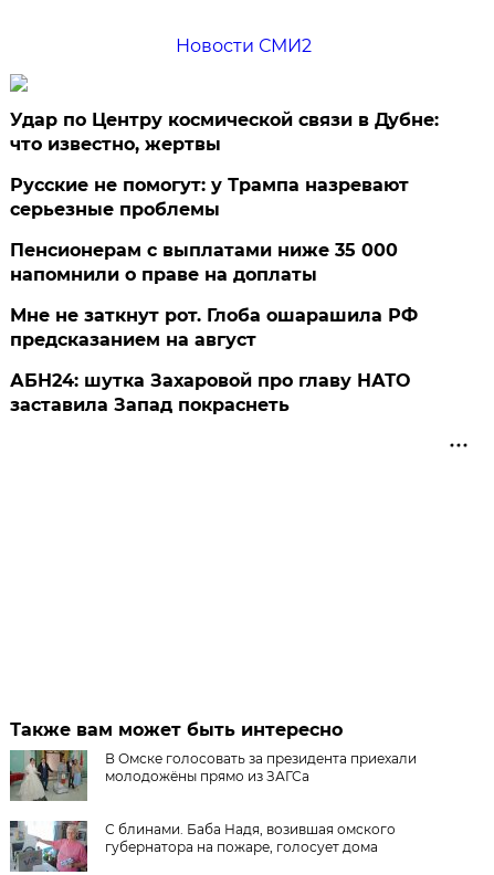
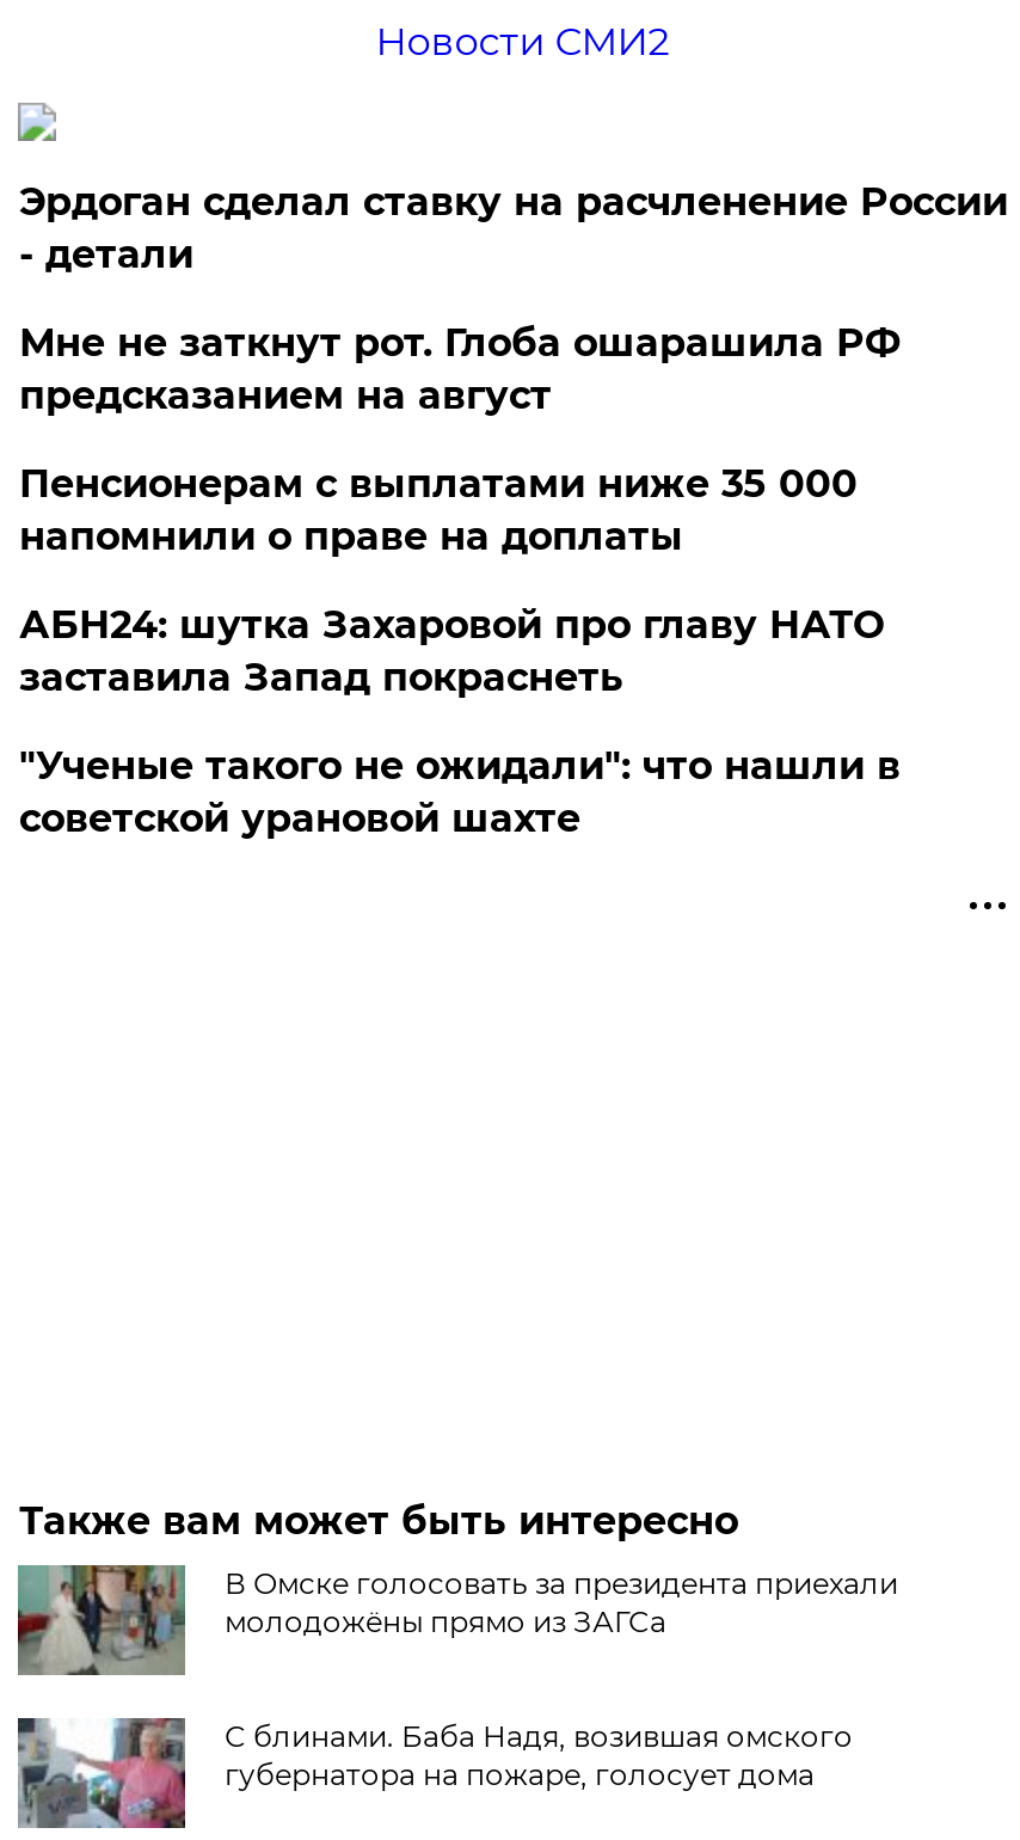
- Удар по Центру космической связи в Дубне:
- что известно, жертвы
+ Эрдоган сделал ставку на расчленение России
+ - детали

- Русские не помогут: у Трампа назревают
- серьезные проблемы

moved up: Мне не заткнут рот. Глоба ошарашила РФ | предсказанием на август

moved up: АБН24: шутка Захаровой про главу НАТО | заставила Запад покраснеть

+ "Ученые такого не ожидали": что нашли в
+ советской урановой шахте
